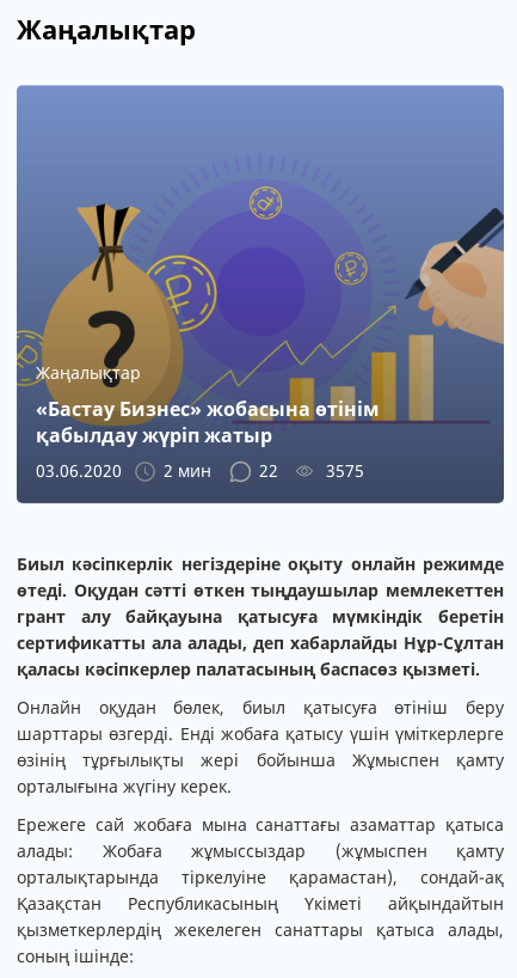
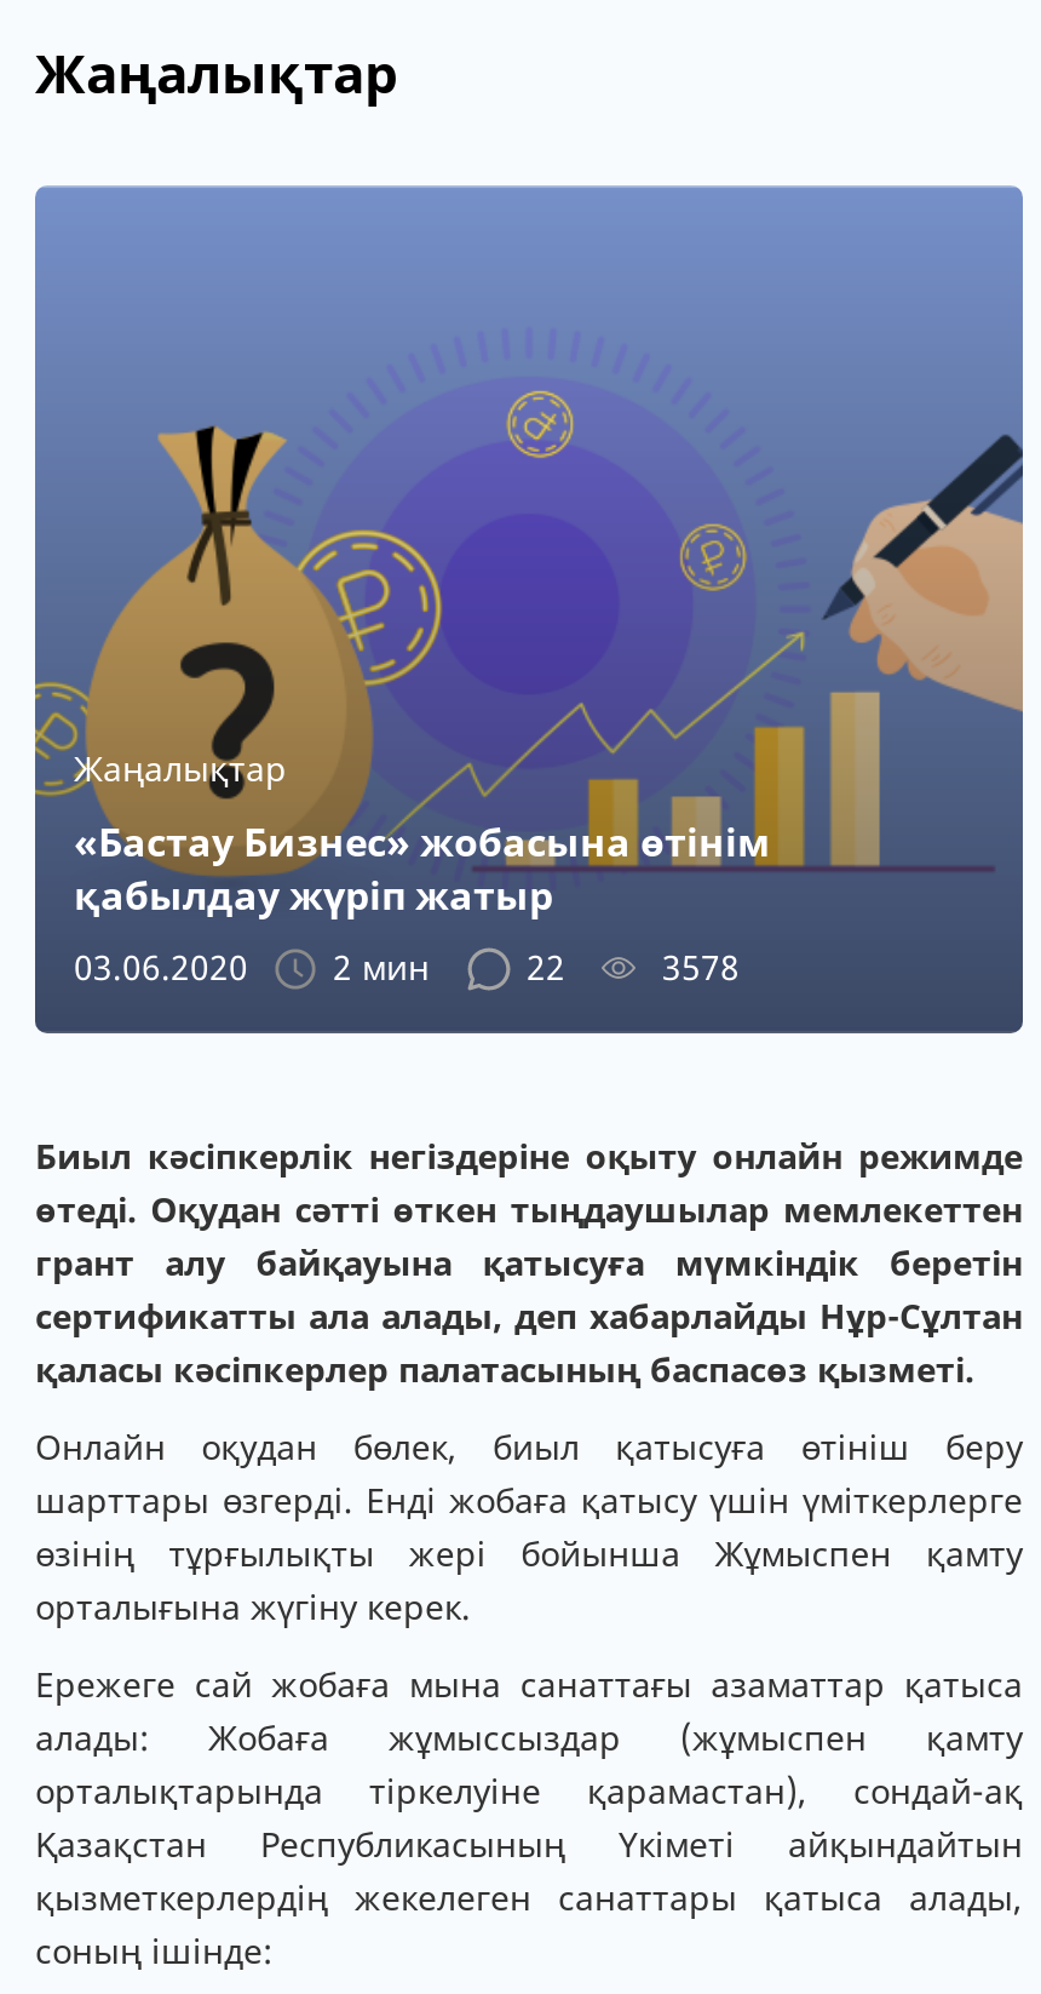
- 3575
+ 3578
